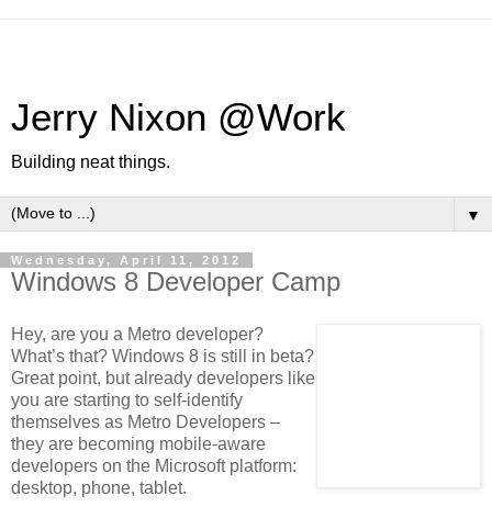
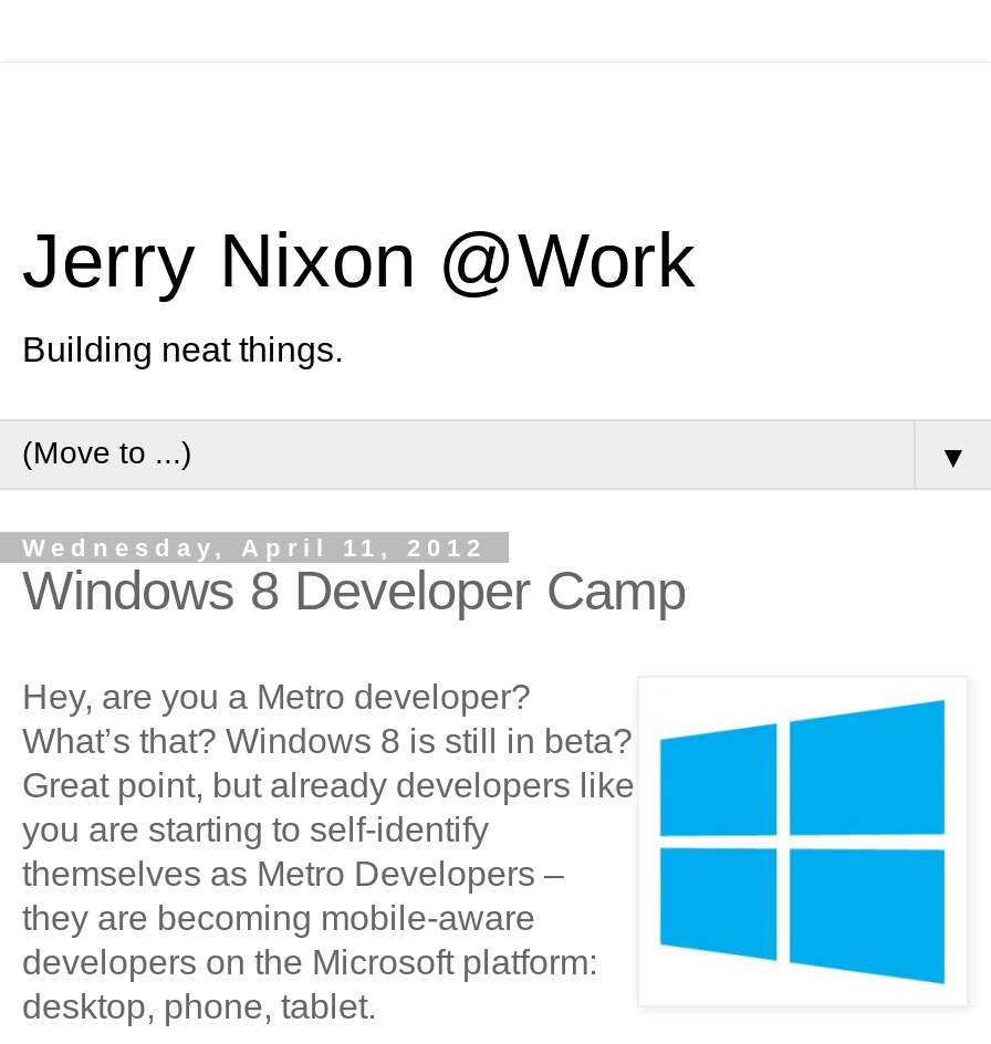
+ [image]
